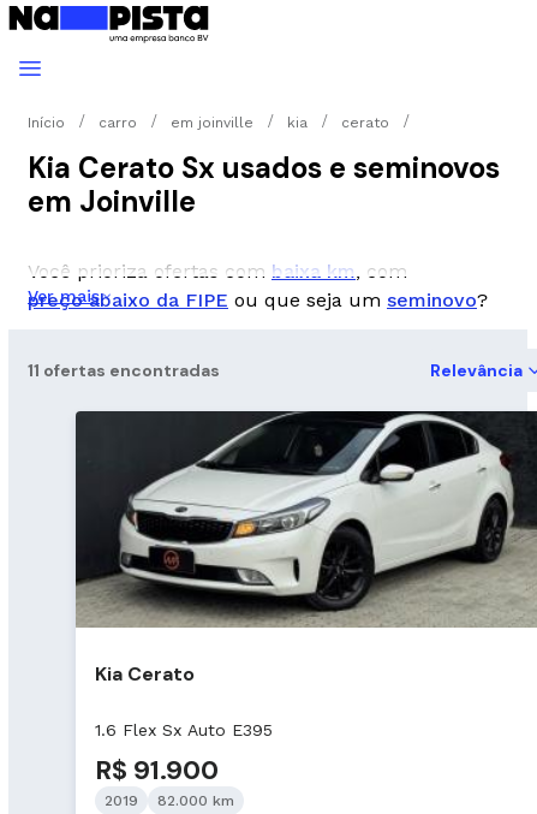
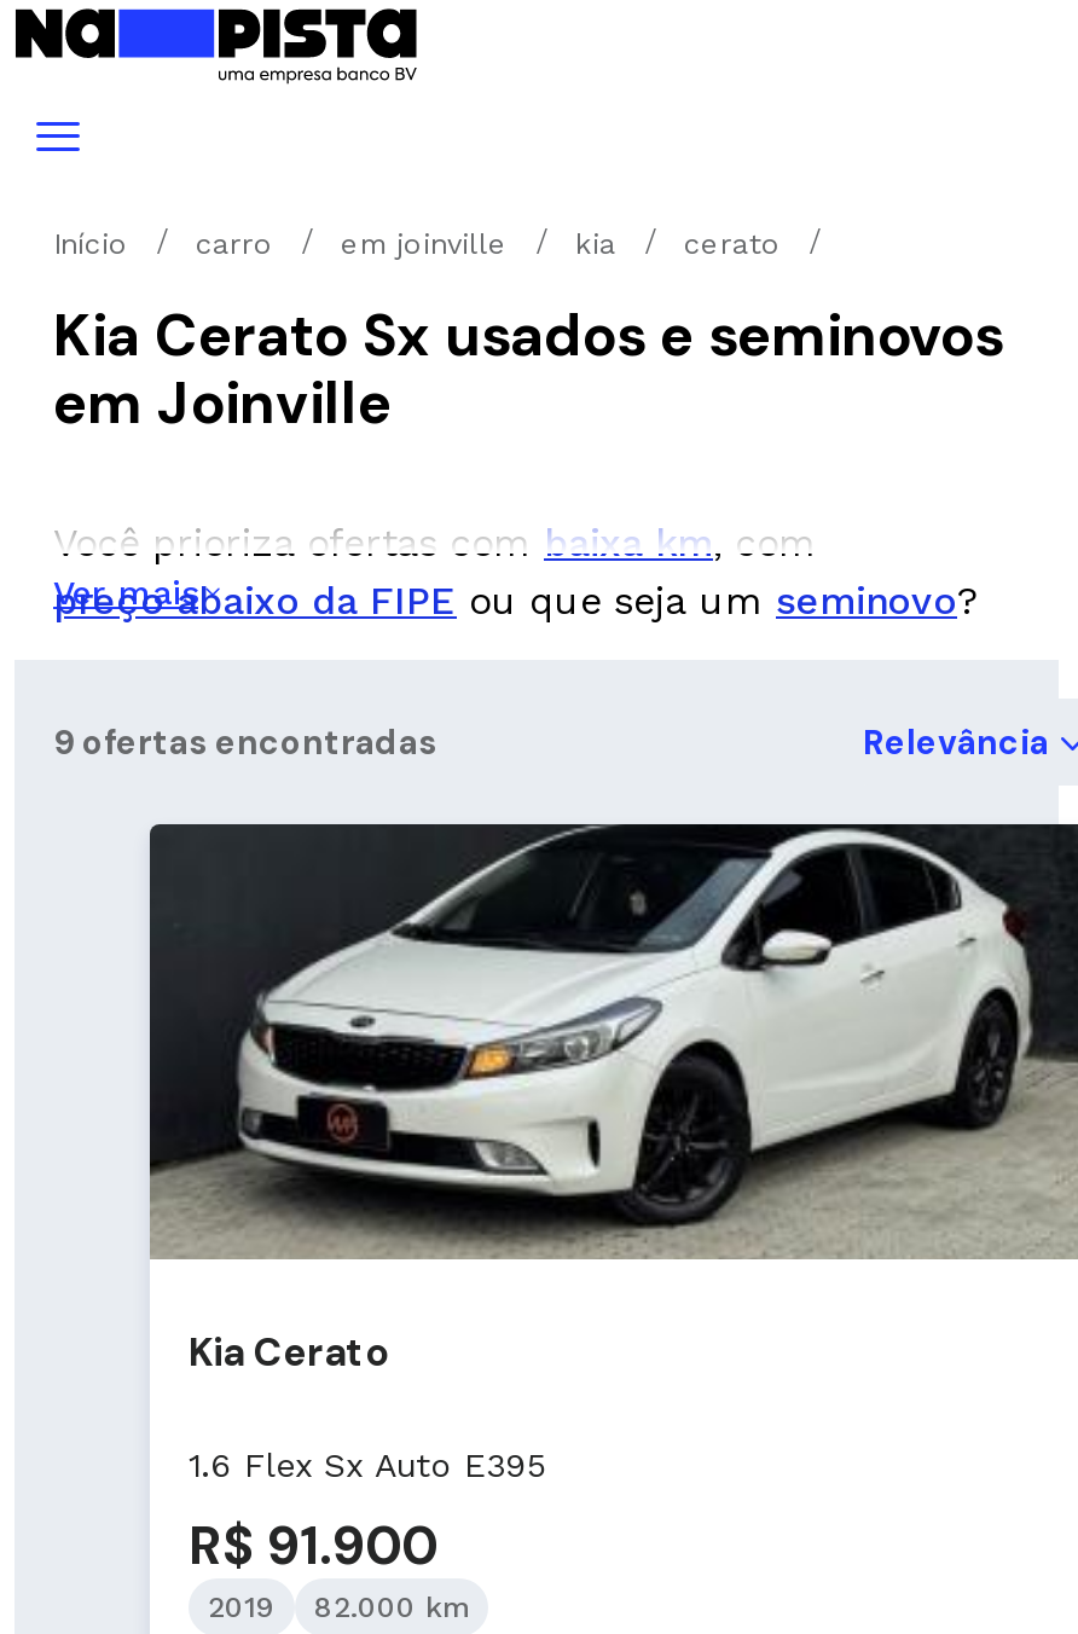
- 11 ofertas encontradas
+ 9 ofertas encontradas
